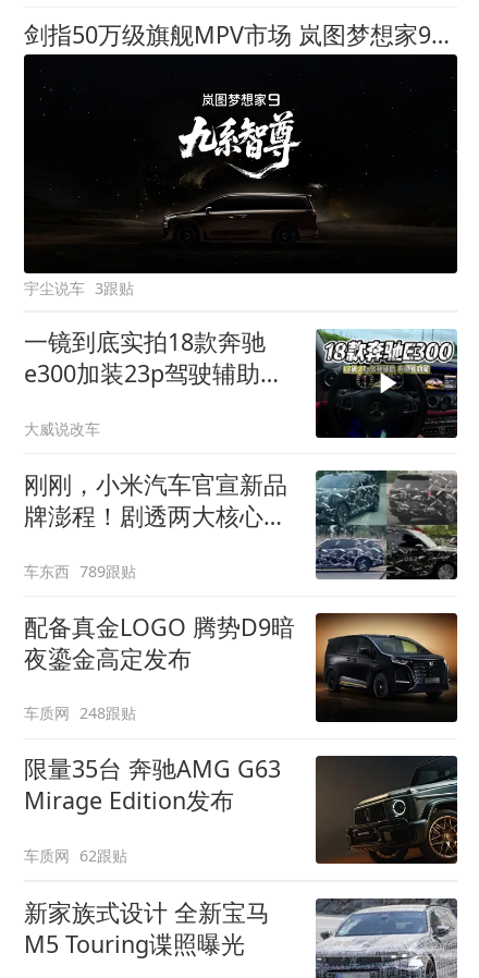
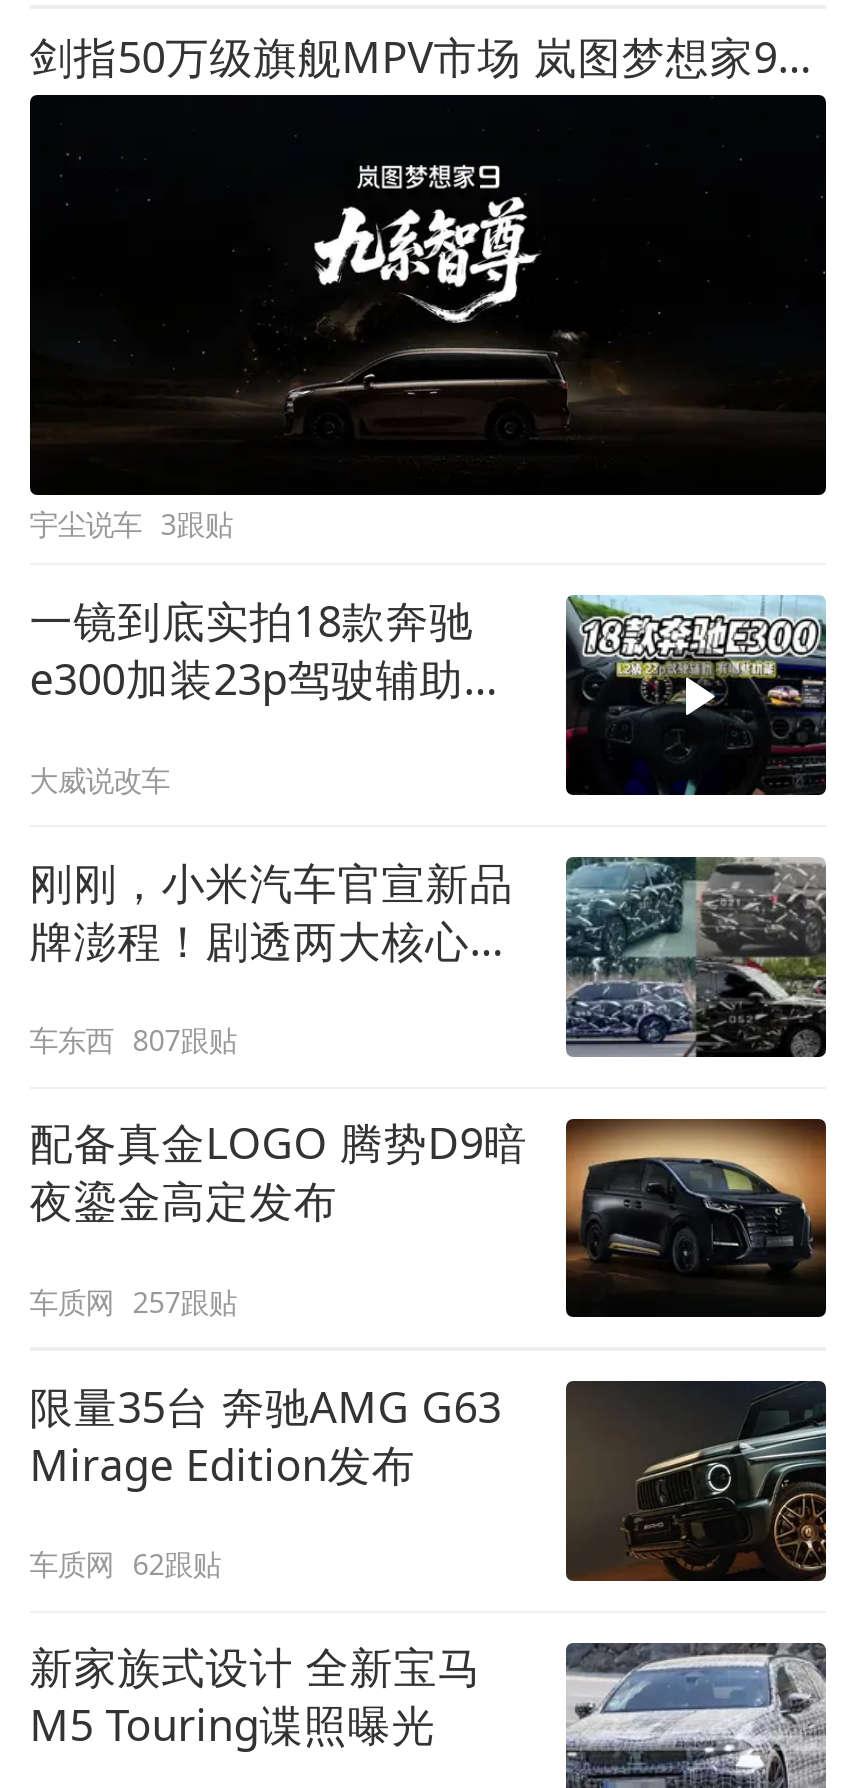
- 车东西 789跟贴
+ 车东西 807跟贴

- 车质网 248跟贴
+ 车质网 257跟贴
